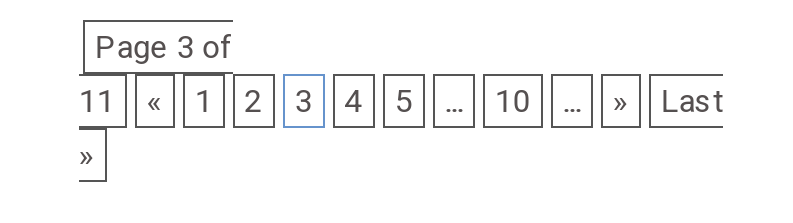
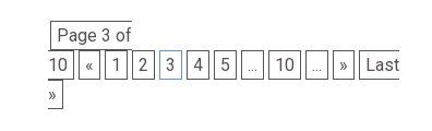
- 11
+ 10
